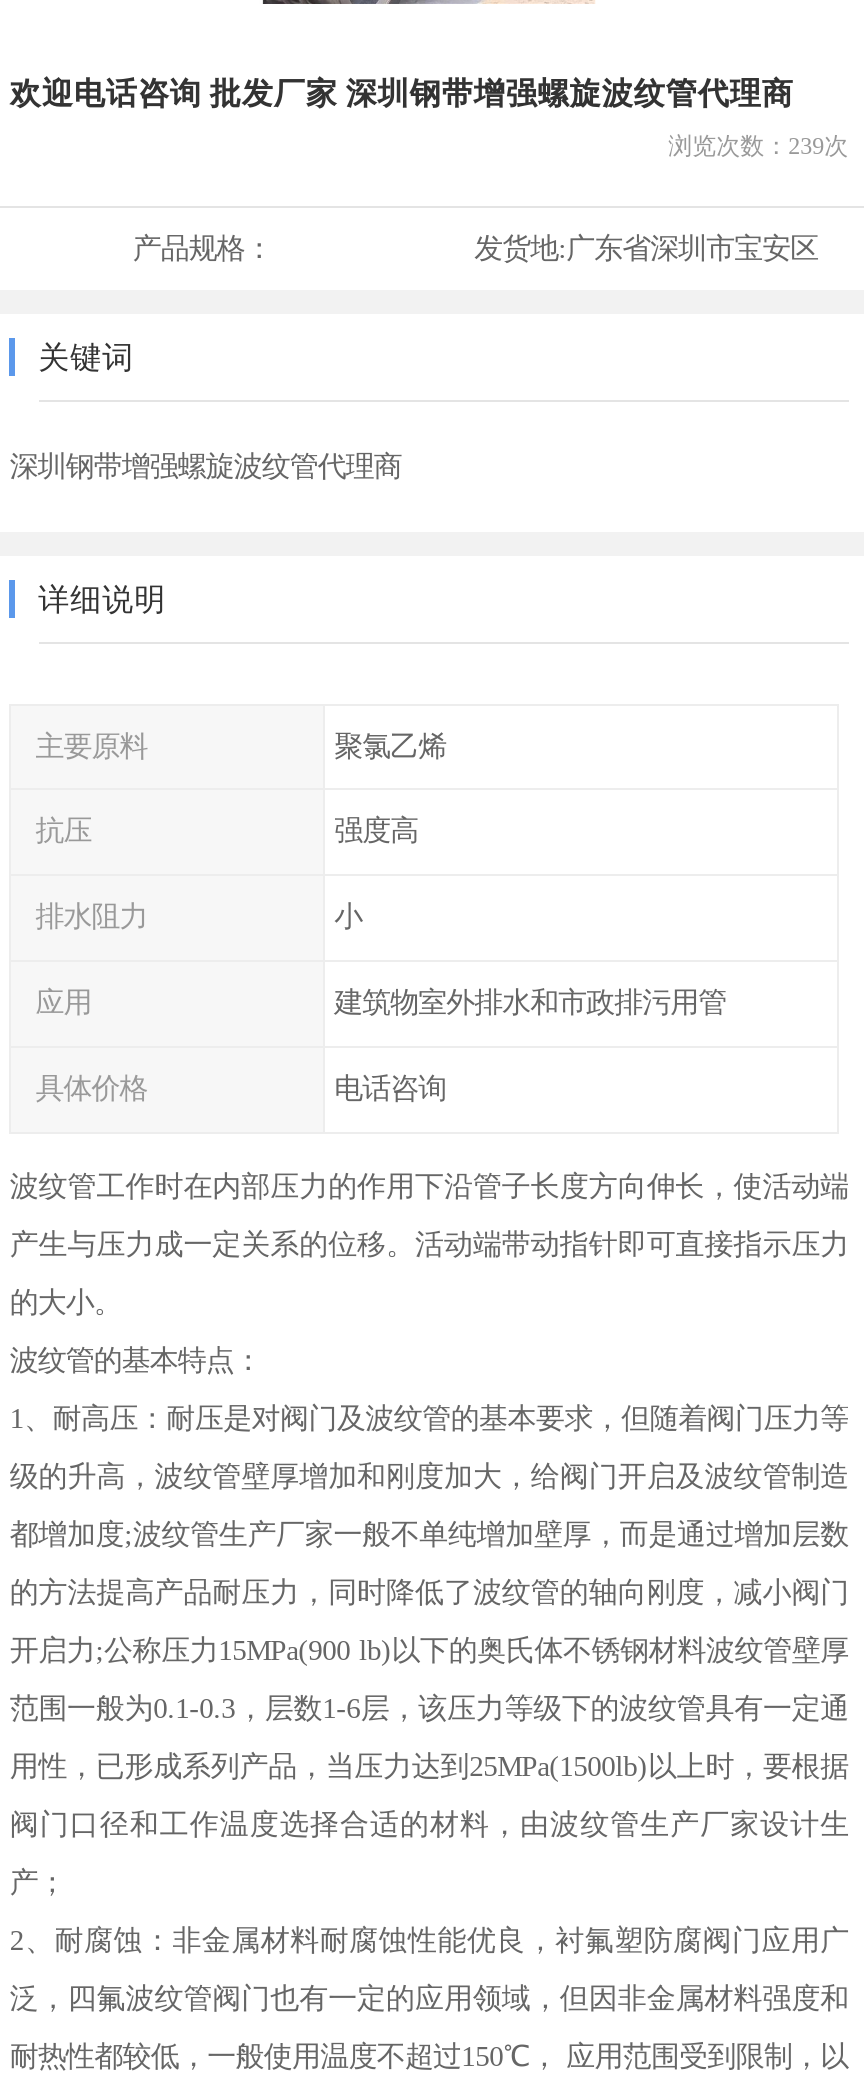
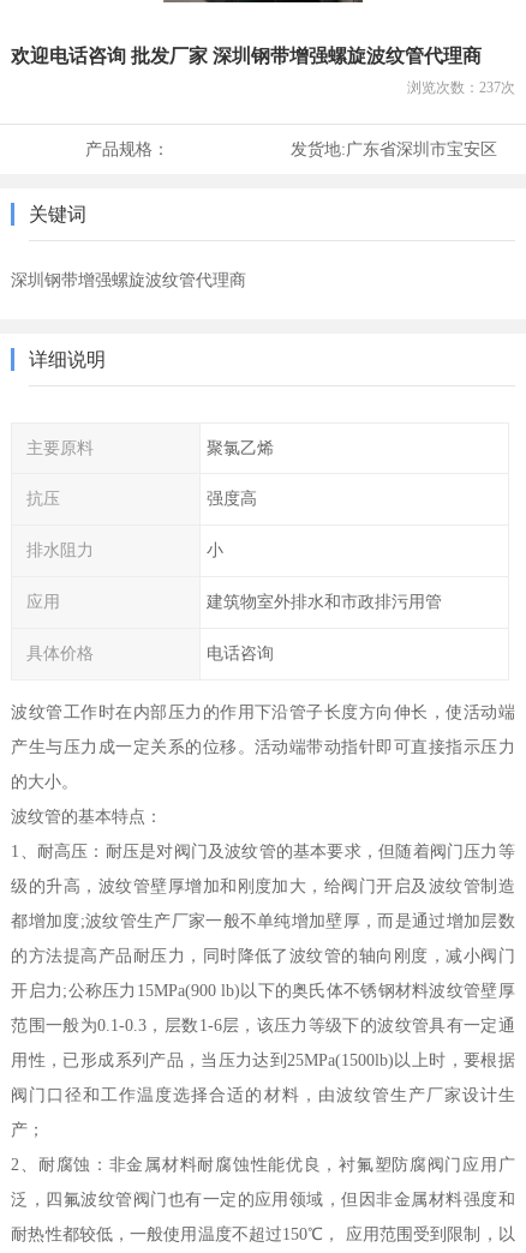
- 浏览次数：239次
+ 浏览次数：237次
